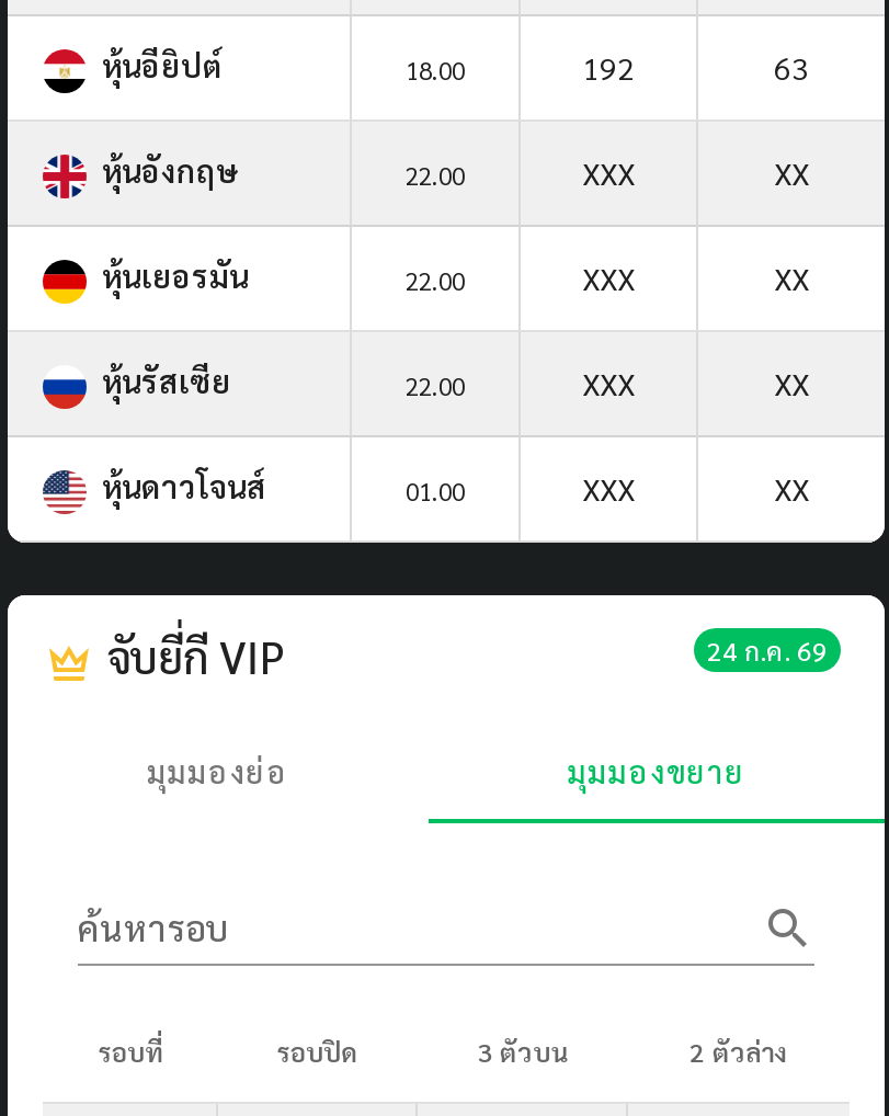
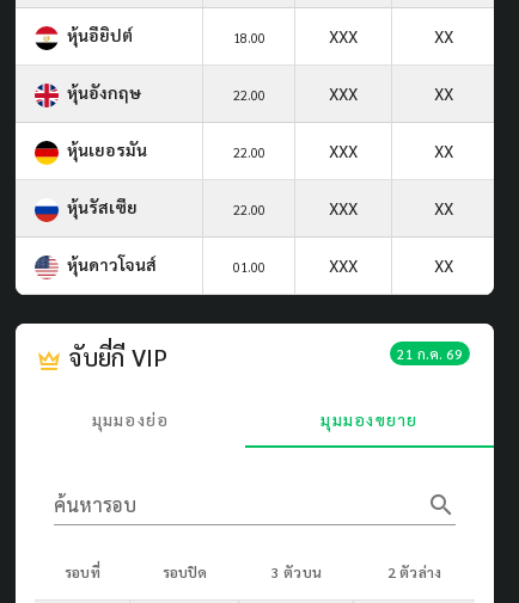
- 192
- 63
+ XXX
+ XX

- 24 ก.ค. 69
+ 21 ก.ค. 69
